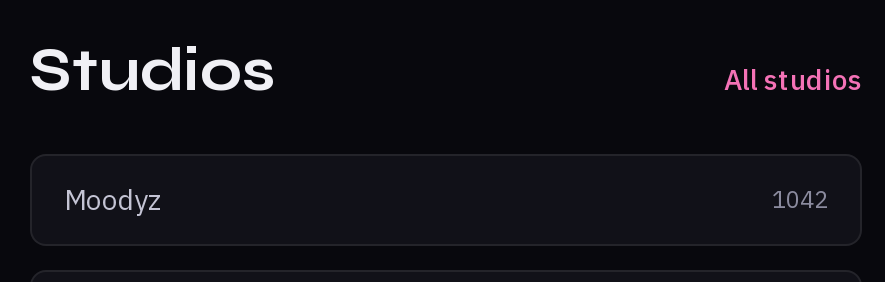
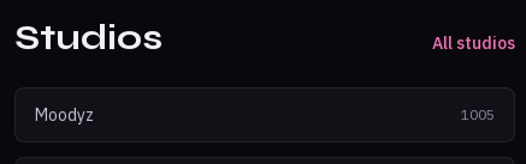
- 1042
+ 1005
